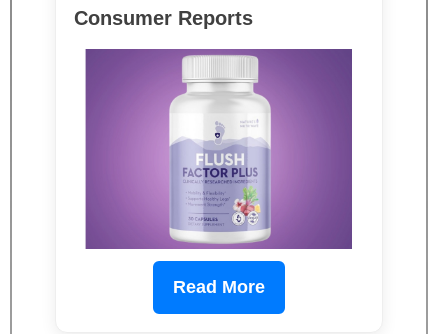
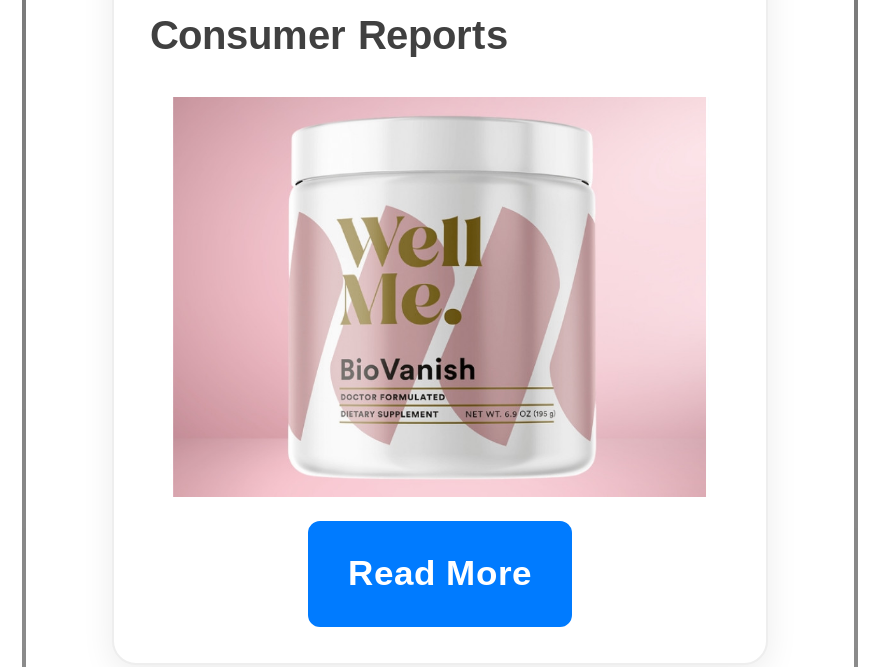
- [image]
+ [image]
